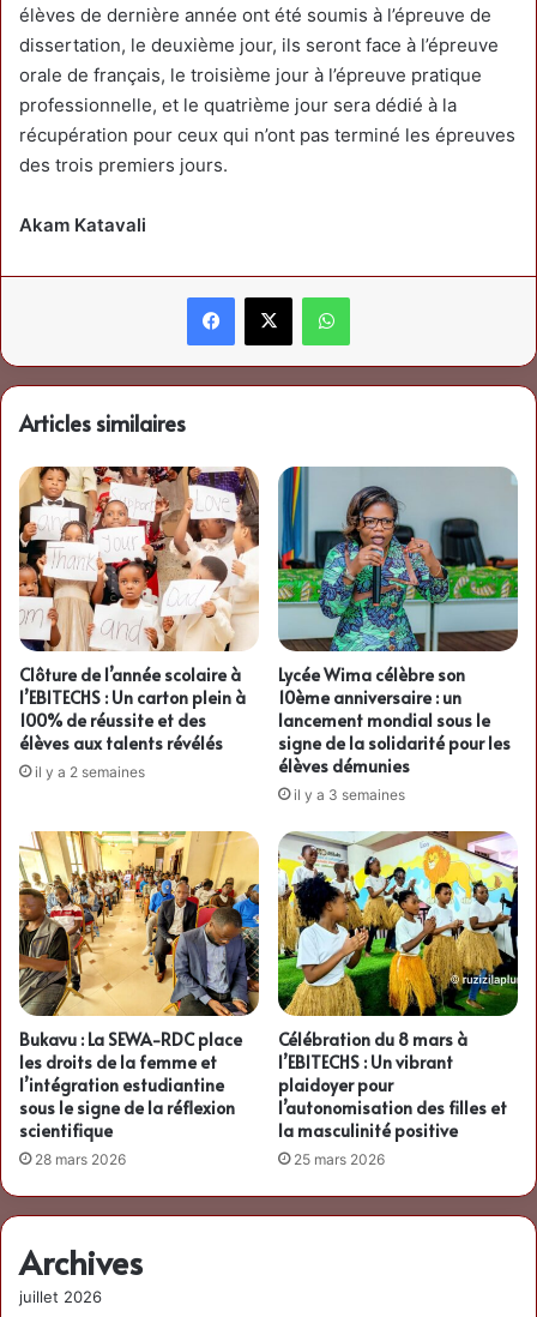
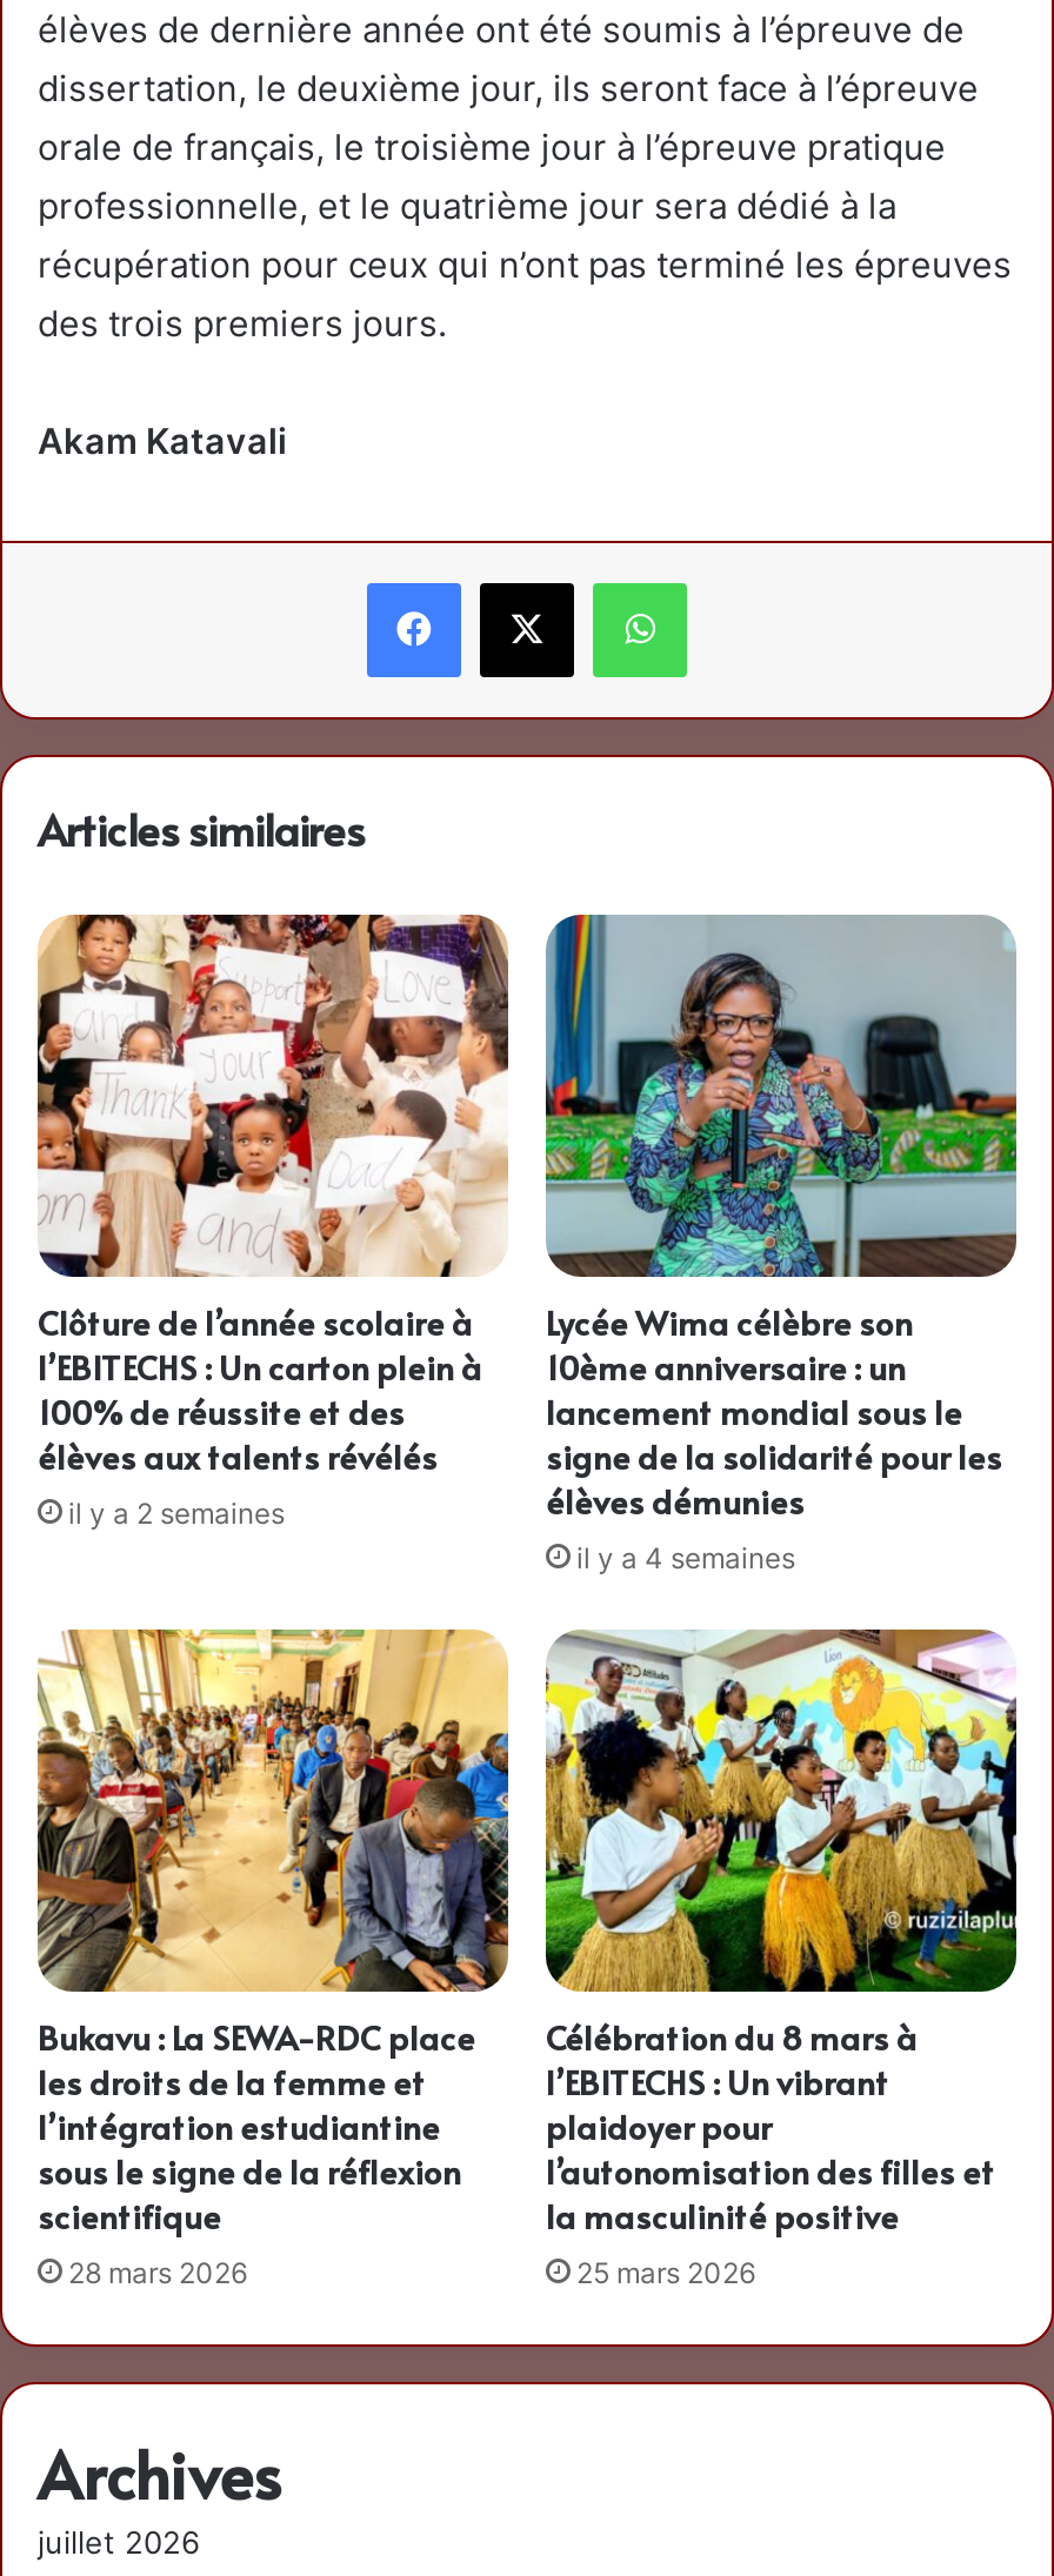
- il y a 3 semaines
+ il y a 4 semaines
